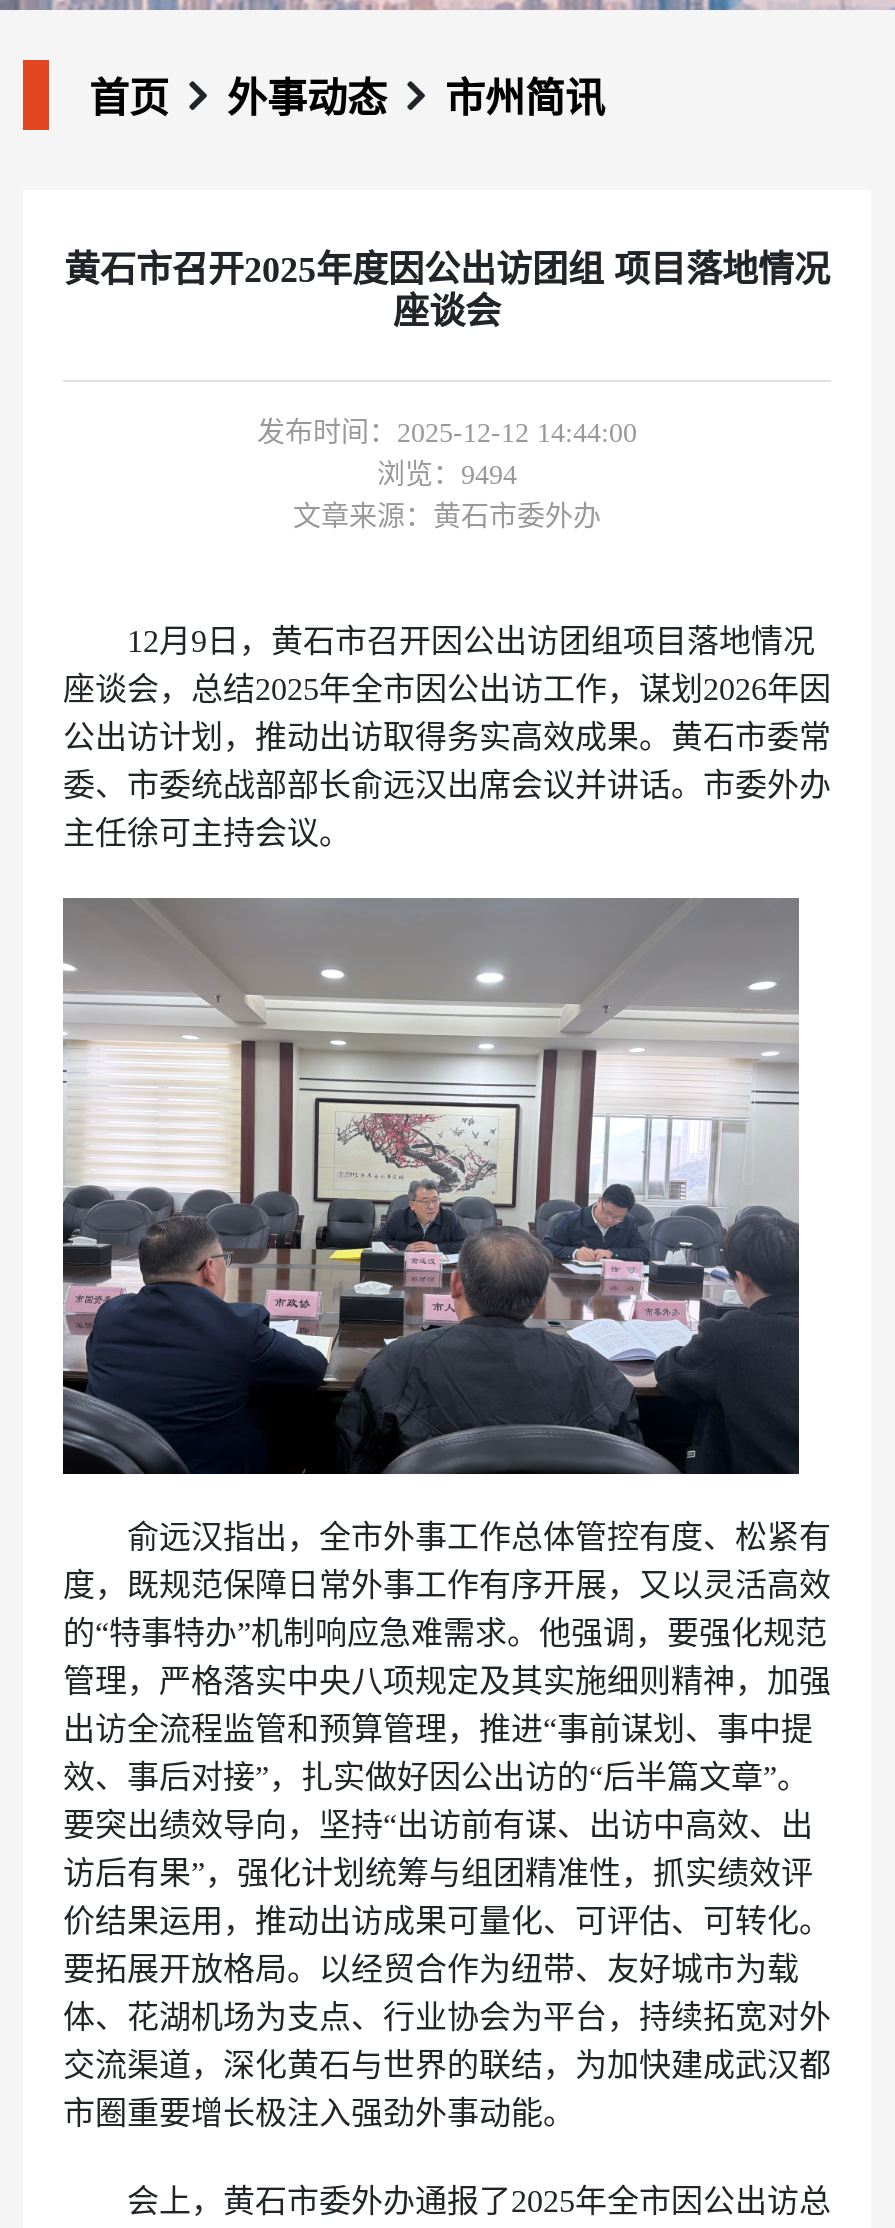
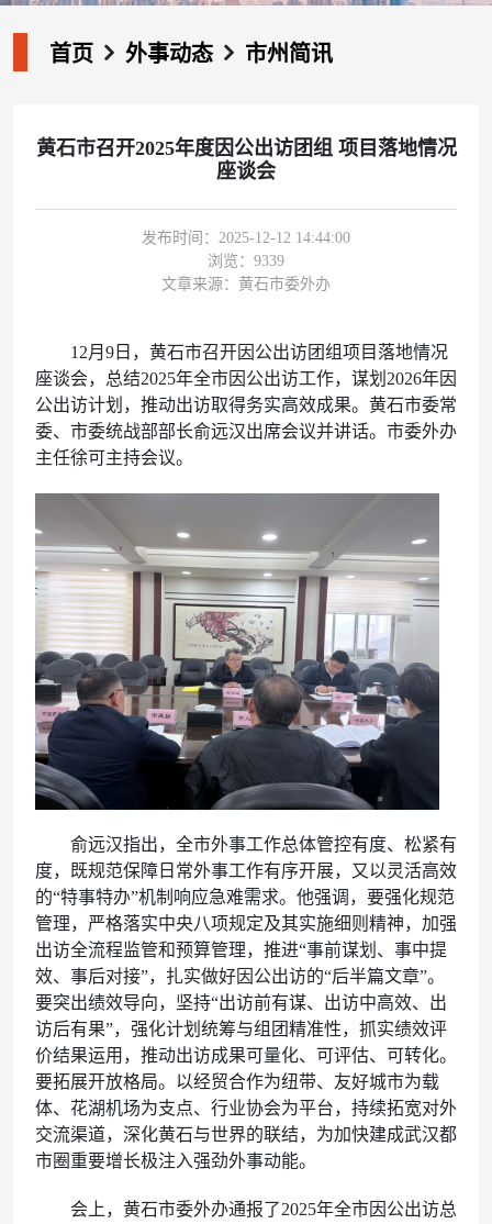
- 浏览：9494
+ 浏览：9339
